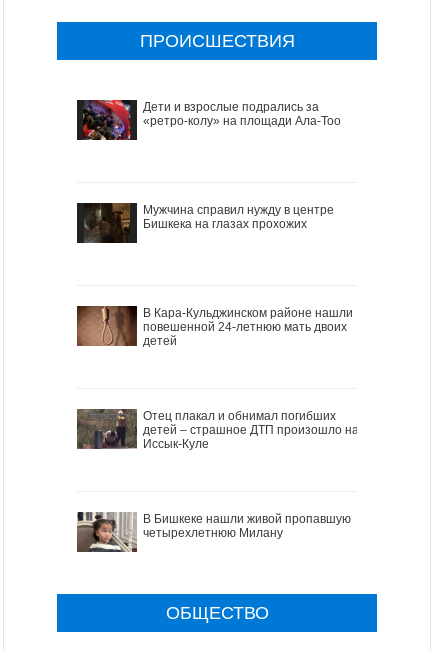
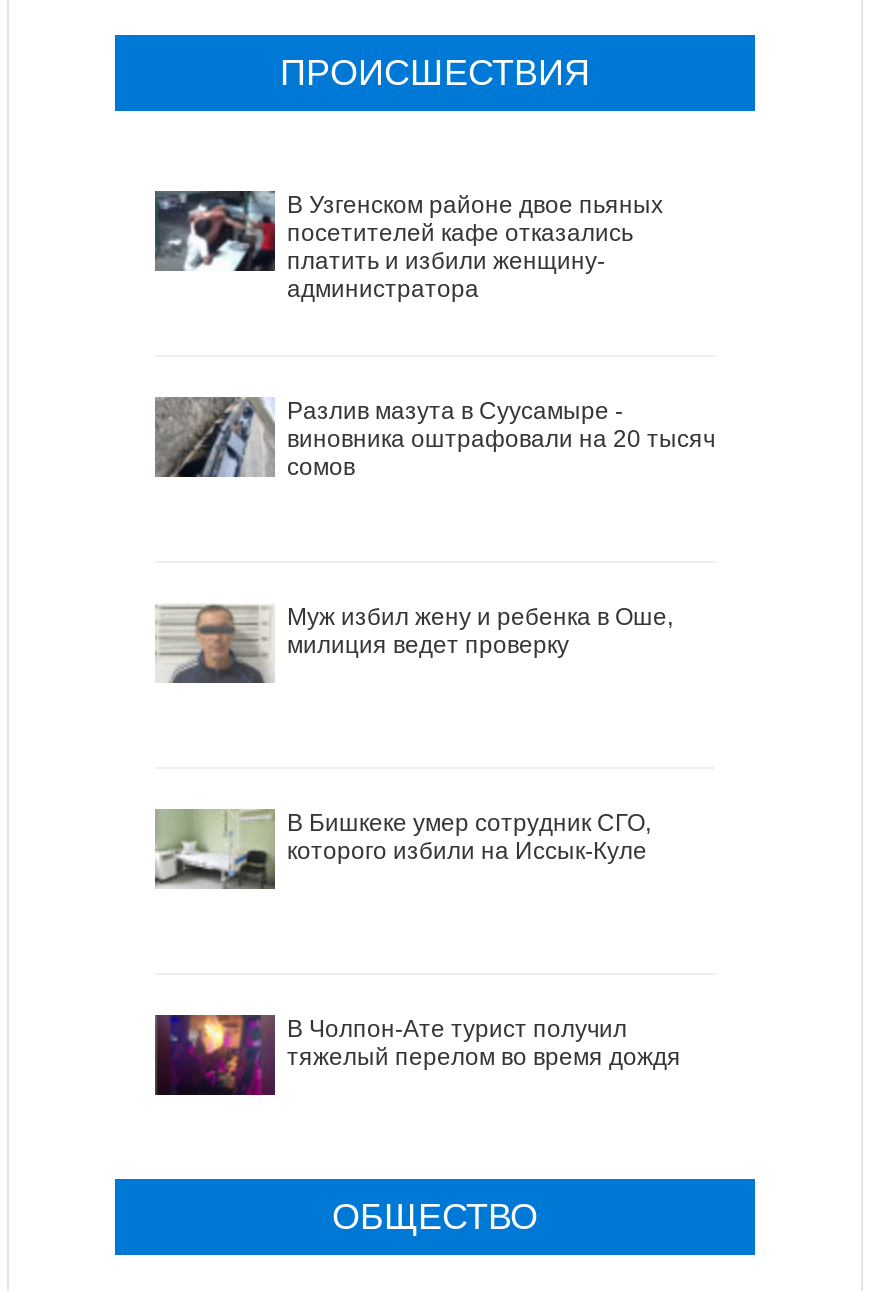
- [image]
- Дети и взрослые подрались за
- «ретро-колу» на площади Ала-Тоо
+ [image]
+ В Узгенском районе двое пьяных
+ посетителей кафе отказались
+ платить и избили женщину-
+ администратора

- [image]
- Мужчина справил нужду в центре
- Бишкека на глазах прохожих
+ [image]
+ Разлив мазута в Суусамыре -
+ виновника оштрафовали на 20 тысяч
+ сомов

- [image]
- В Кара-Кульджинском районе нашли
- повешенной 24-летнюю мать двоих
- детей
+ [image]
+ Муж избил жену и ребенка в Оше,
+ милиция ведет проверку

- [image]
- Отец плакал и обнимал погибших
- детей – страшное ДТП произошло на
- Иссык-Куле
+ [image]
+ В Бишкеке умер сотрудник СГО,
+ которого избили на Иссык-Куле

- [image]
- В Бишкеке нашли живой пропавшую
- четырехлетнюю Милану
+ [image]
+ В Чолпон-Ате турист получил
+ тяжелый перелом во время дождя
